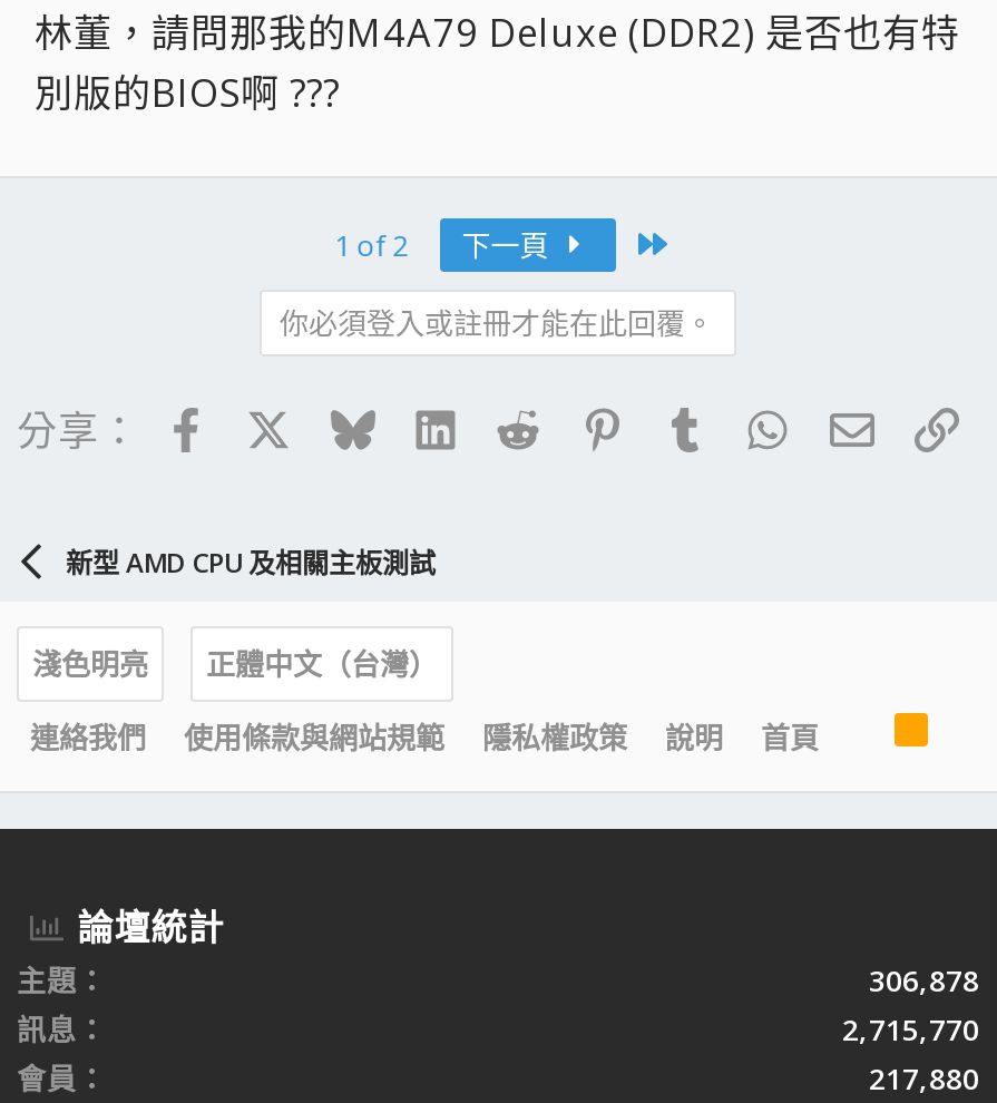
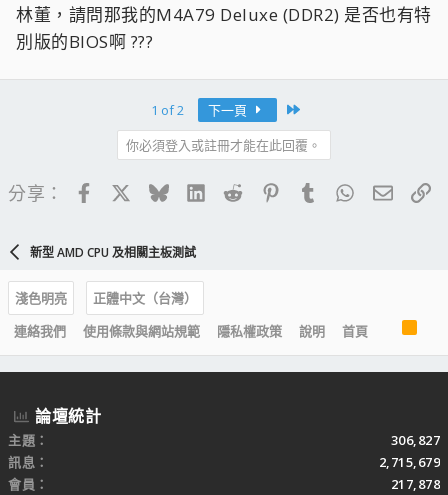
- 306,878
+ 306,827

- 2,715,770
+ 2,715,679

- 217,880
+ 217,878
